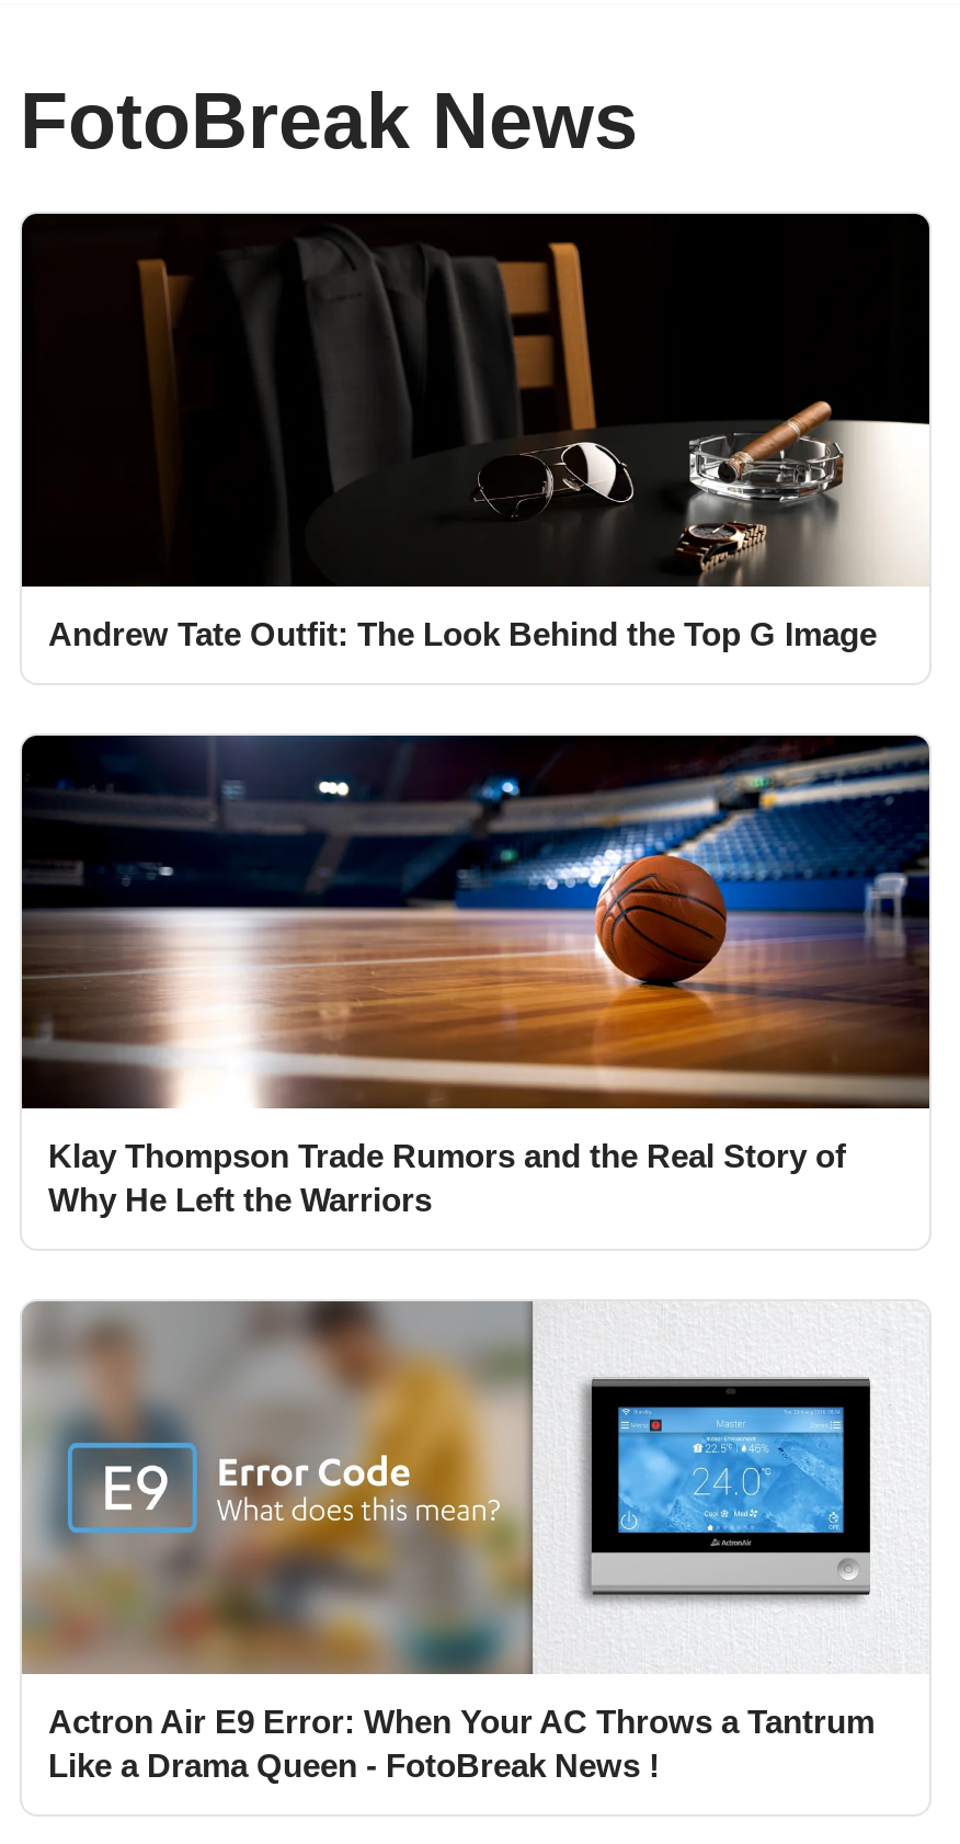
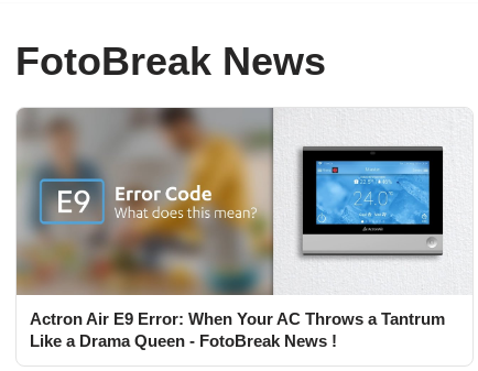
- [image]
- Andrew Tate Outfit: The Look Behind the Top G Image

- [image]
- Klay Thompson Trade Rumors and the Real Story of
- Why He Left the Warriors
